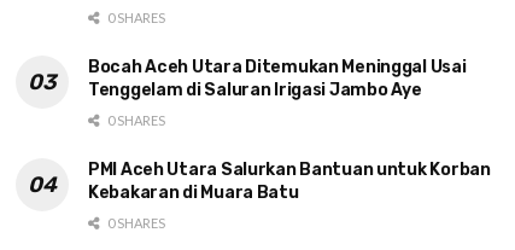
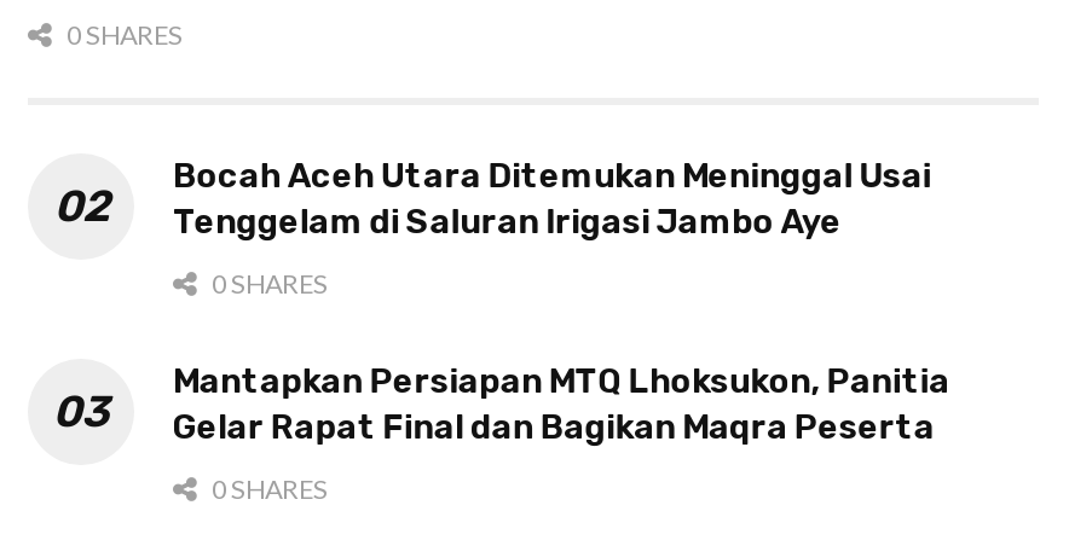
- PMI Aceh Utara Salurkan Bantuan untuk Korban
- Kebakaran di Muara Batu
+ Mantapkan Persiapan MTQ Lhoksukon, Panitia
+ Gelar Rapat Final dan Bagikan Maqra Peserta
